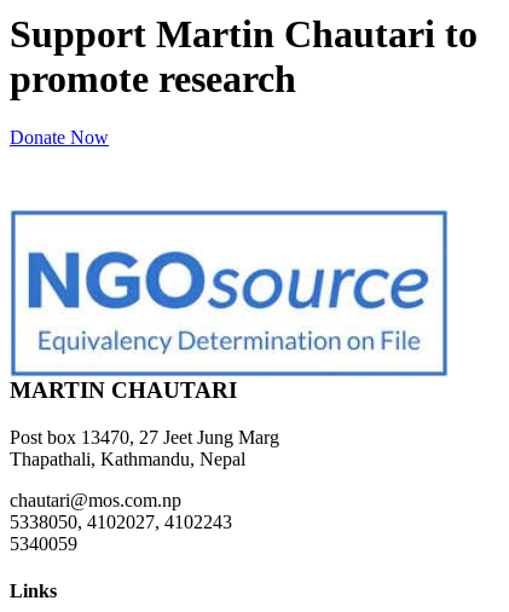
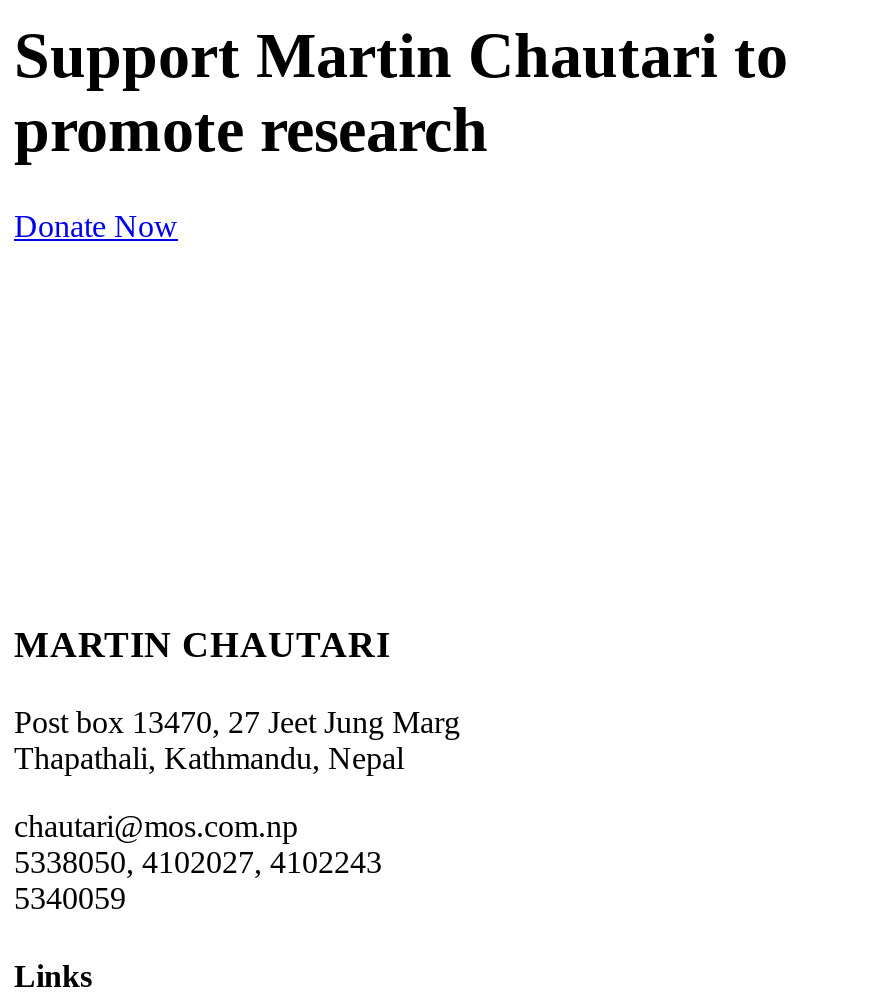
- [image]
